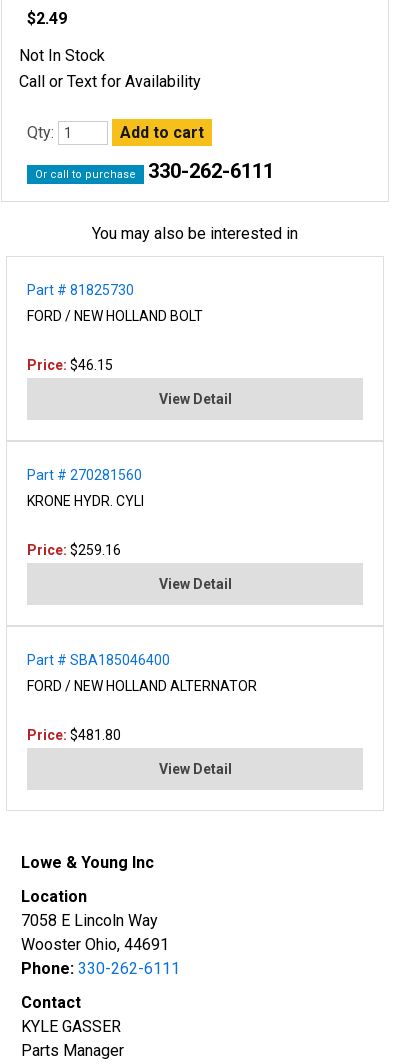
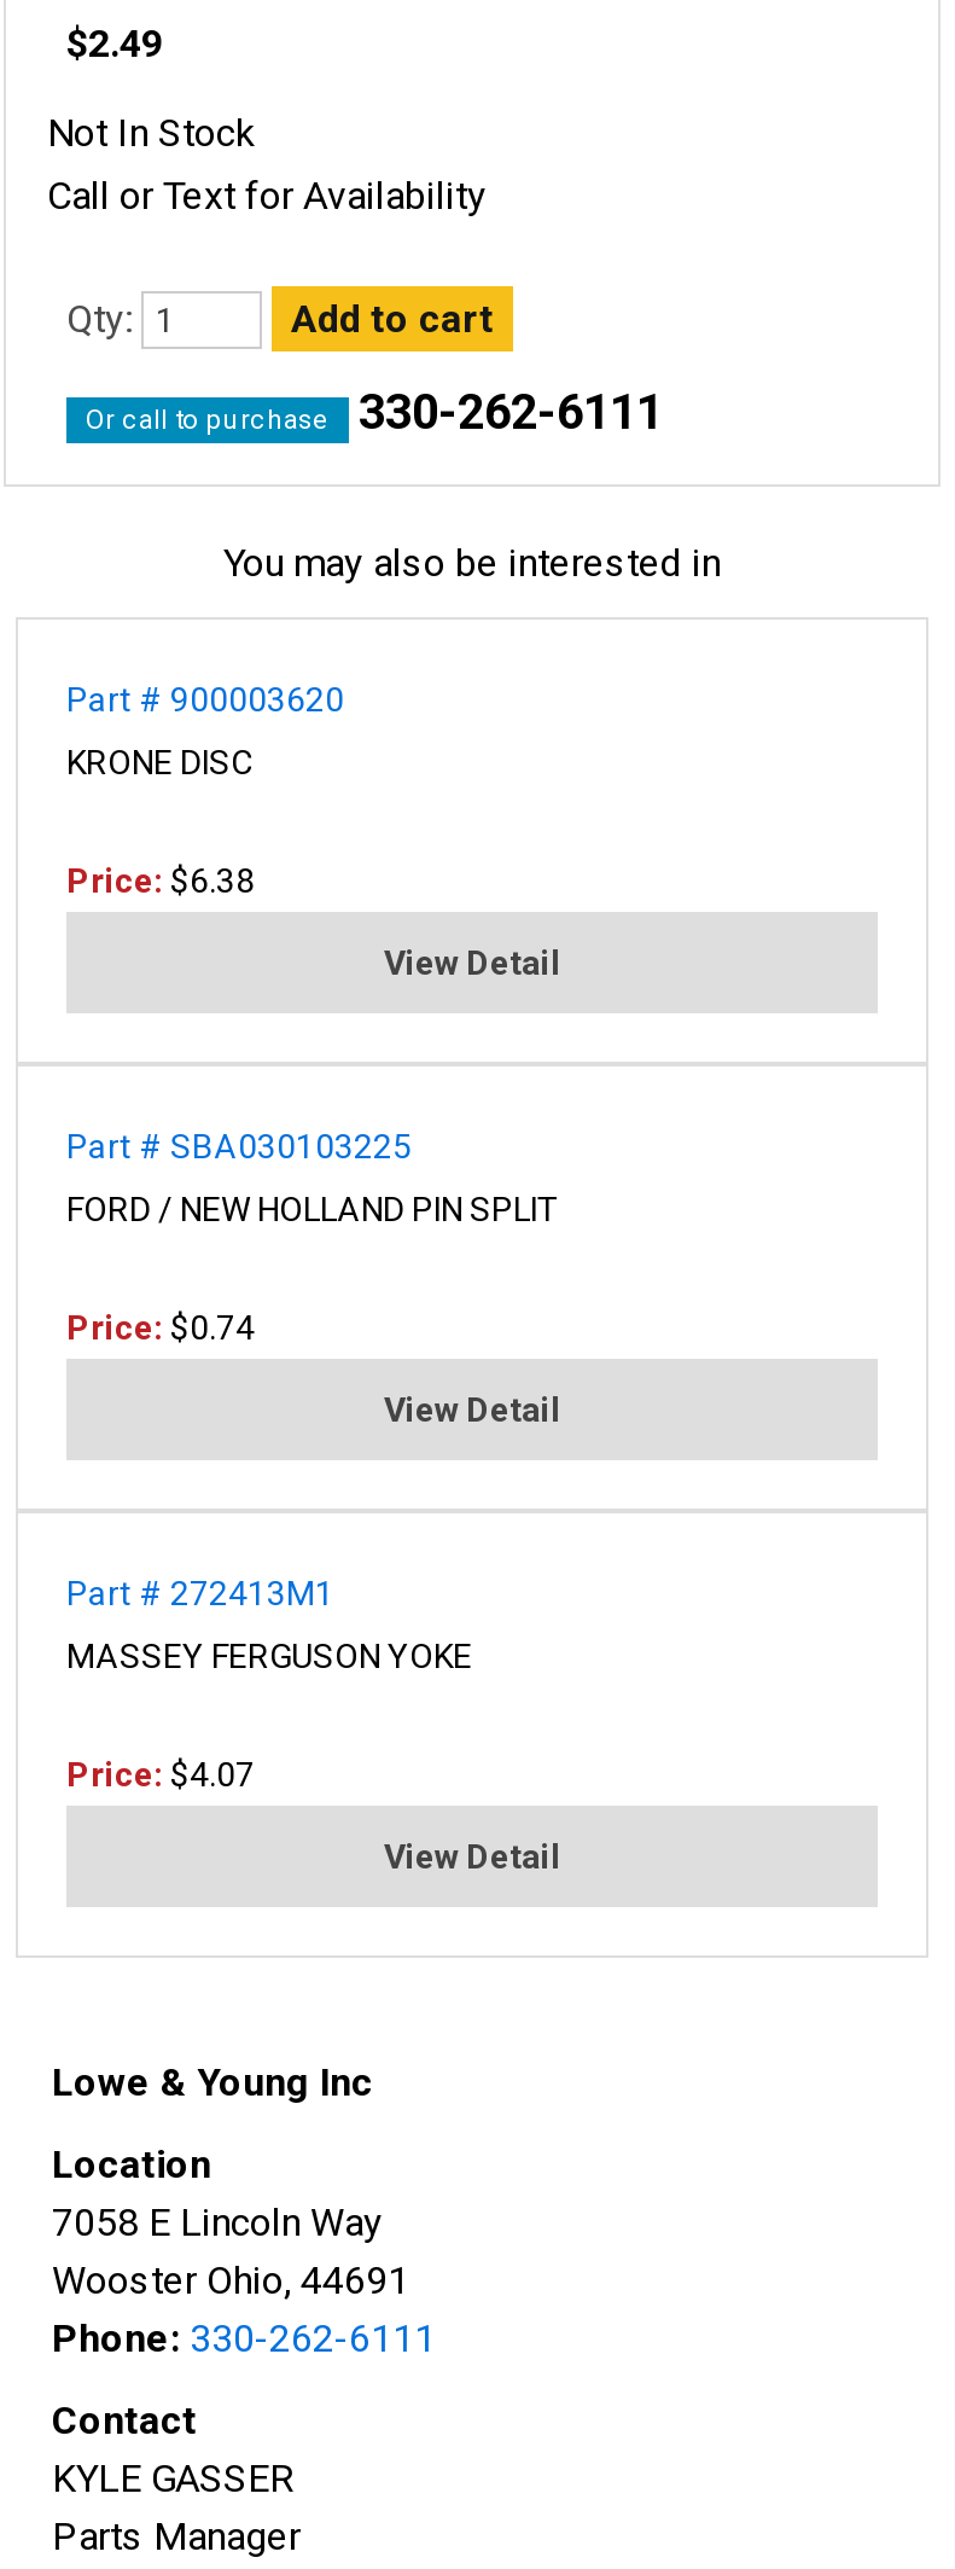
- Part # 81825730
+ Part # 900003620

- FORD / NEW HOLLAND BOLT
+ KRONE DISC

- Price: $46.15
+ Price: $6.38

- Part # 270281560
+ Part # SBA030103225

- KRONE HYDR. CYLI
+ FORD / NEW HOLLAND PIN SPLIT

- Price: $259.16
+ Price: $0.74

- Part # SBA185046400
+ Part # 272413M1

- FORD / NEW HOLLAND ALTERNATOR
+ MASSEY FERGUSON YOKE

- Price: $481.80
+ Price: $4.07
